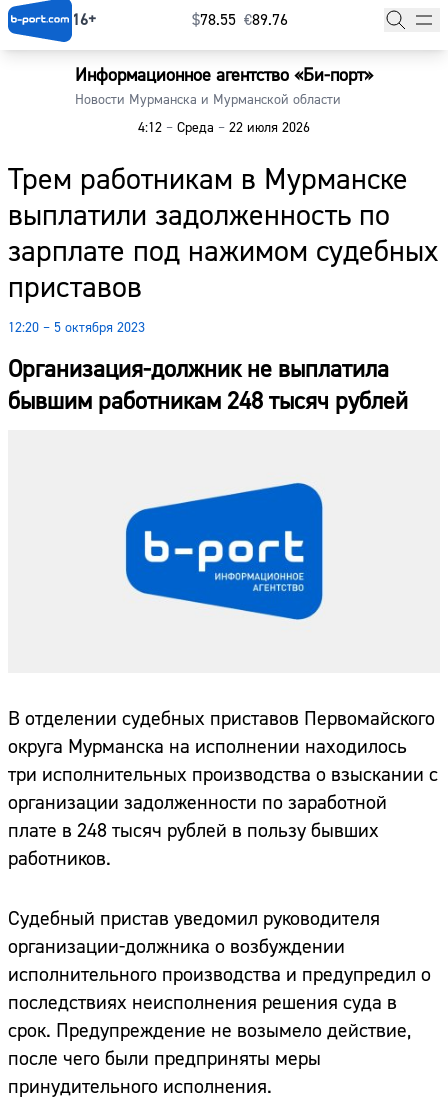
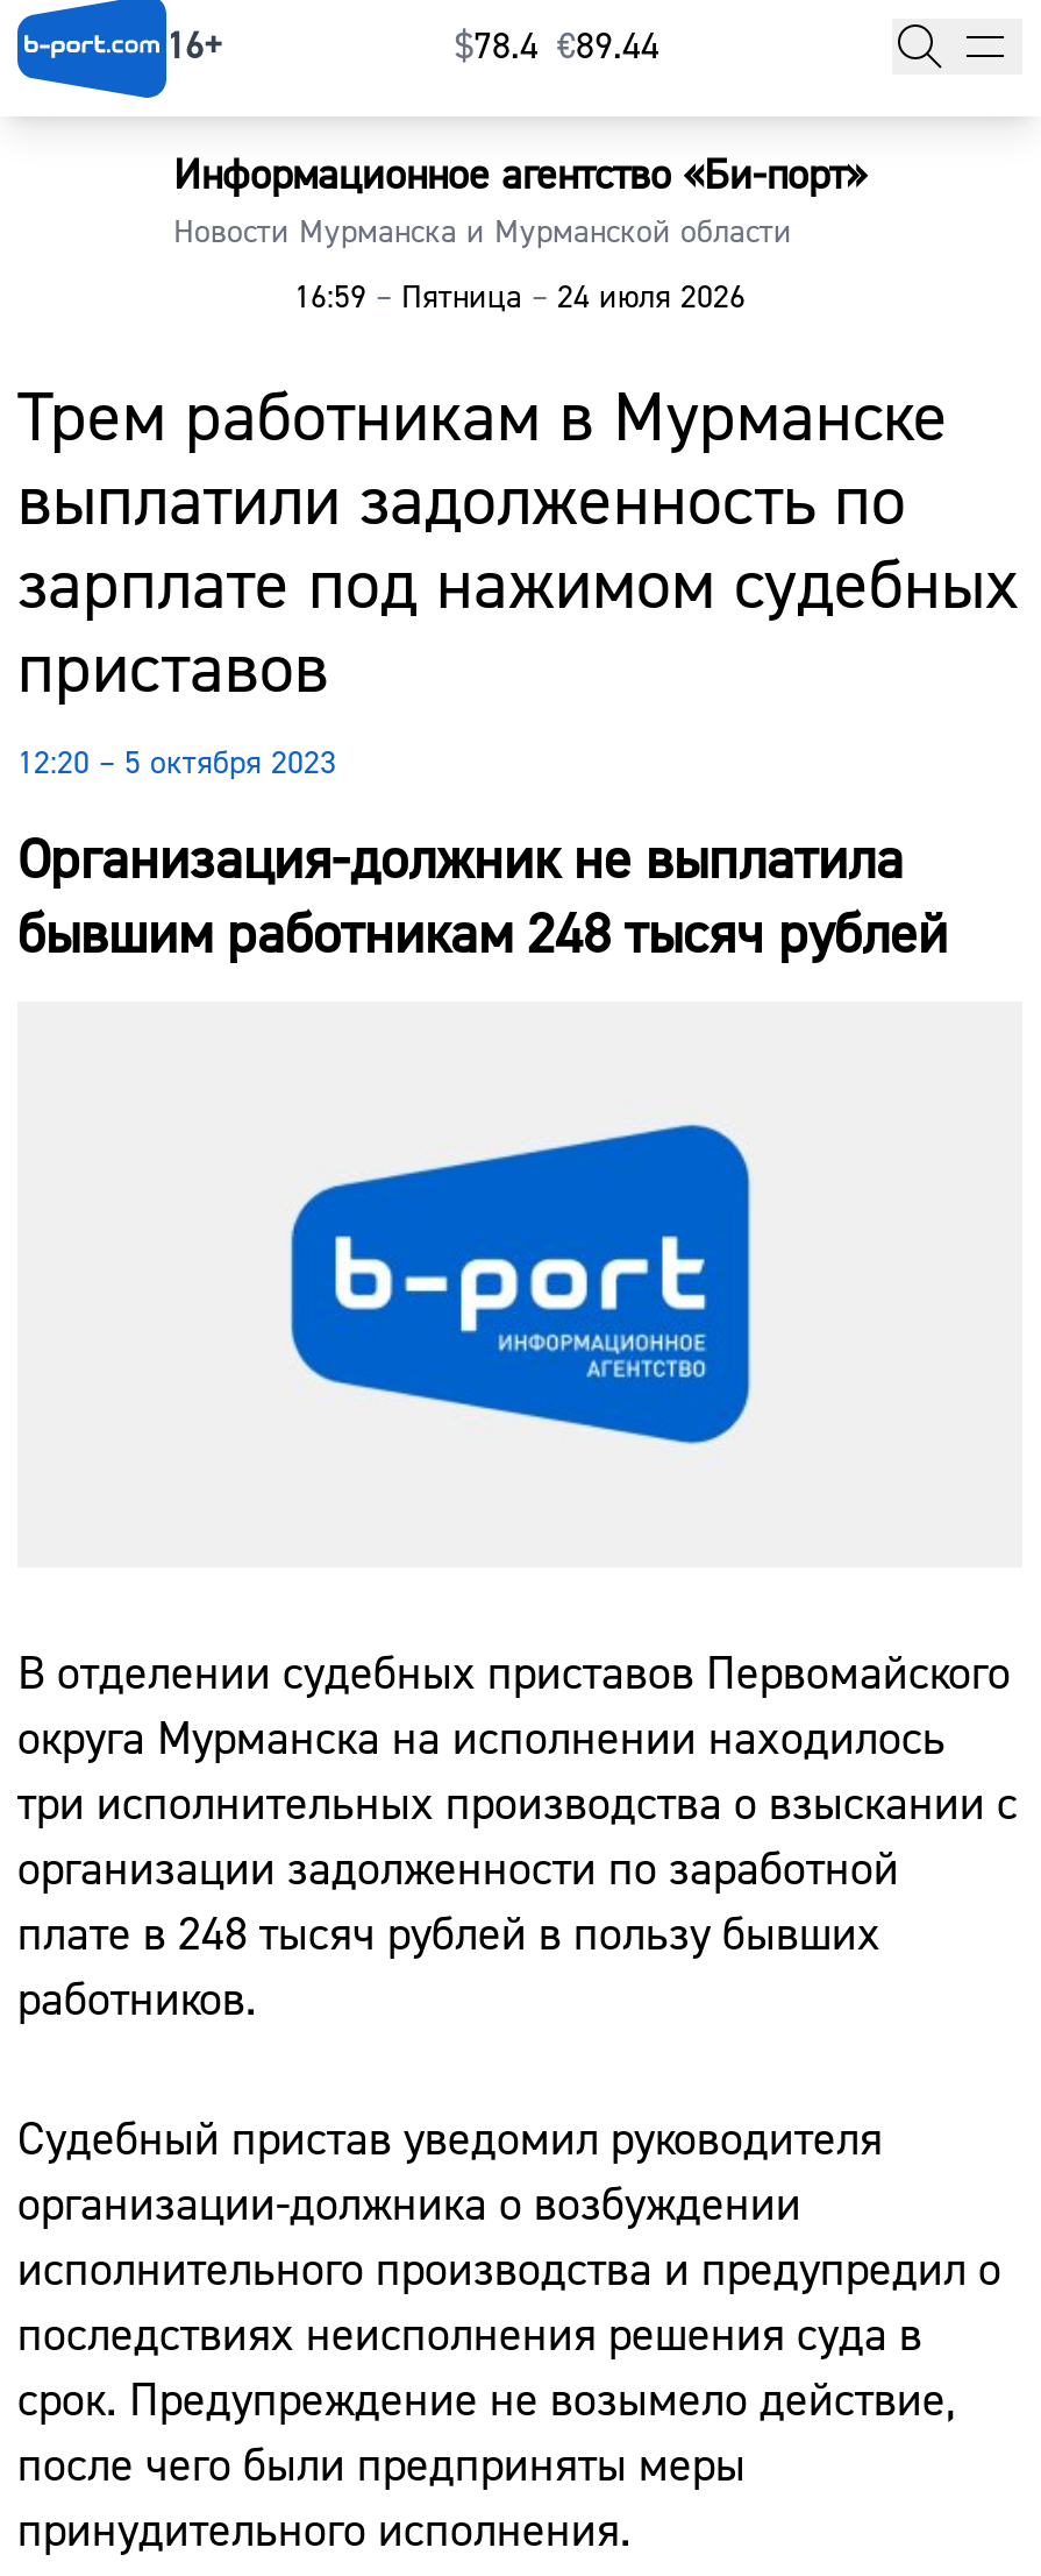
- $78.55 €89.76
+ $78.4 €89.44

- 4:12 – Среда – 22 июля 2026
+ 16:59 – Пятница – 24 июля 2026
